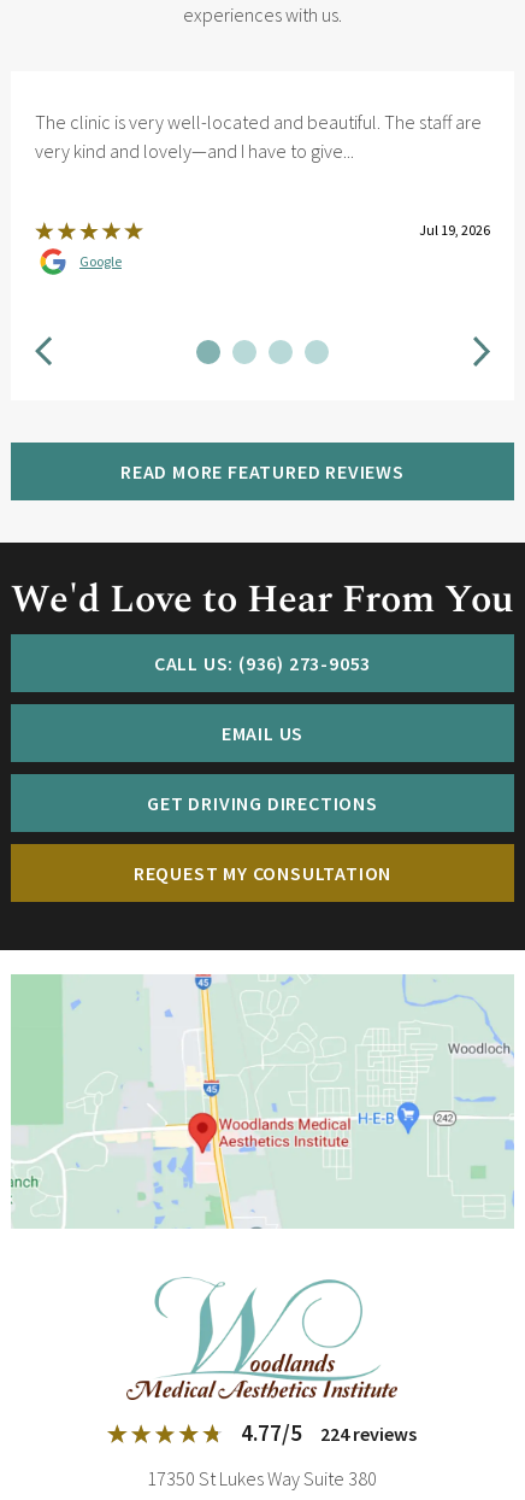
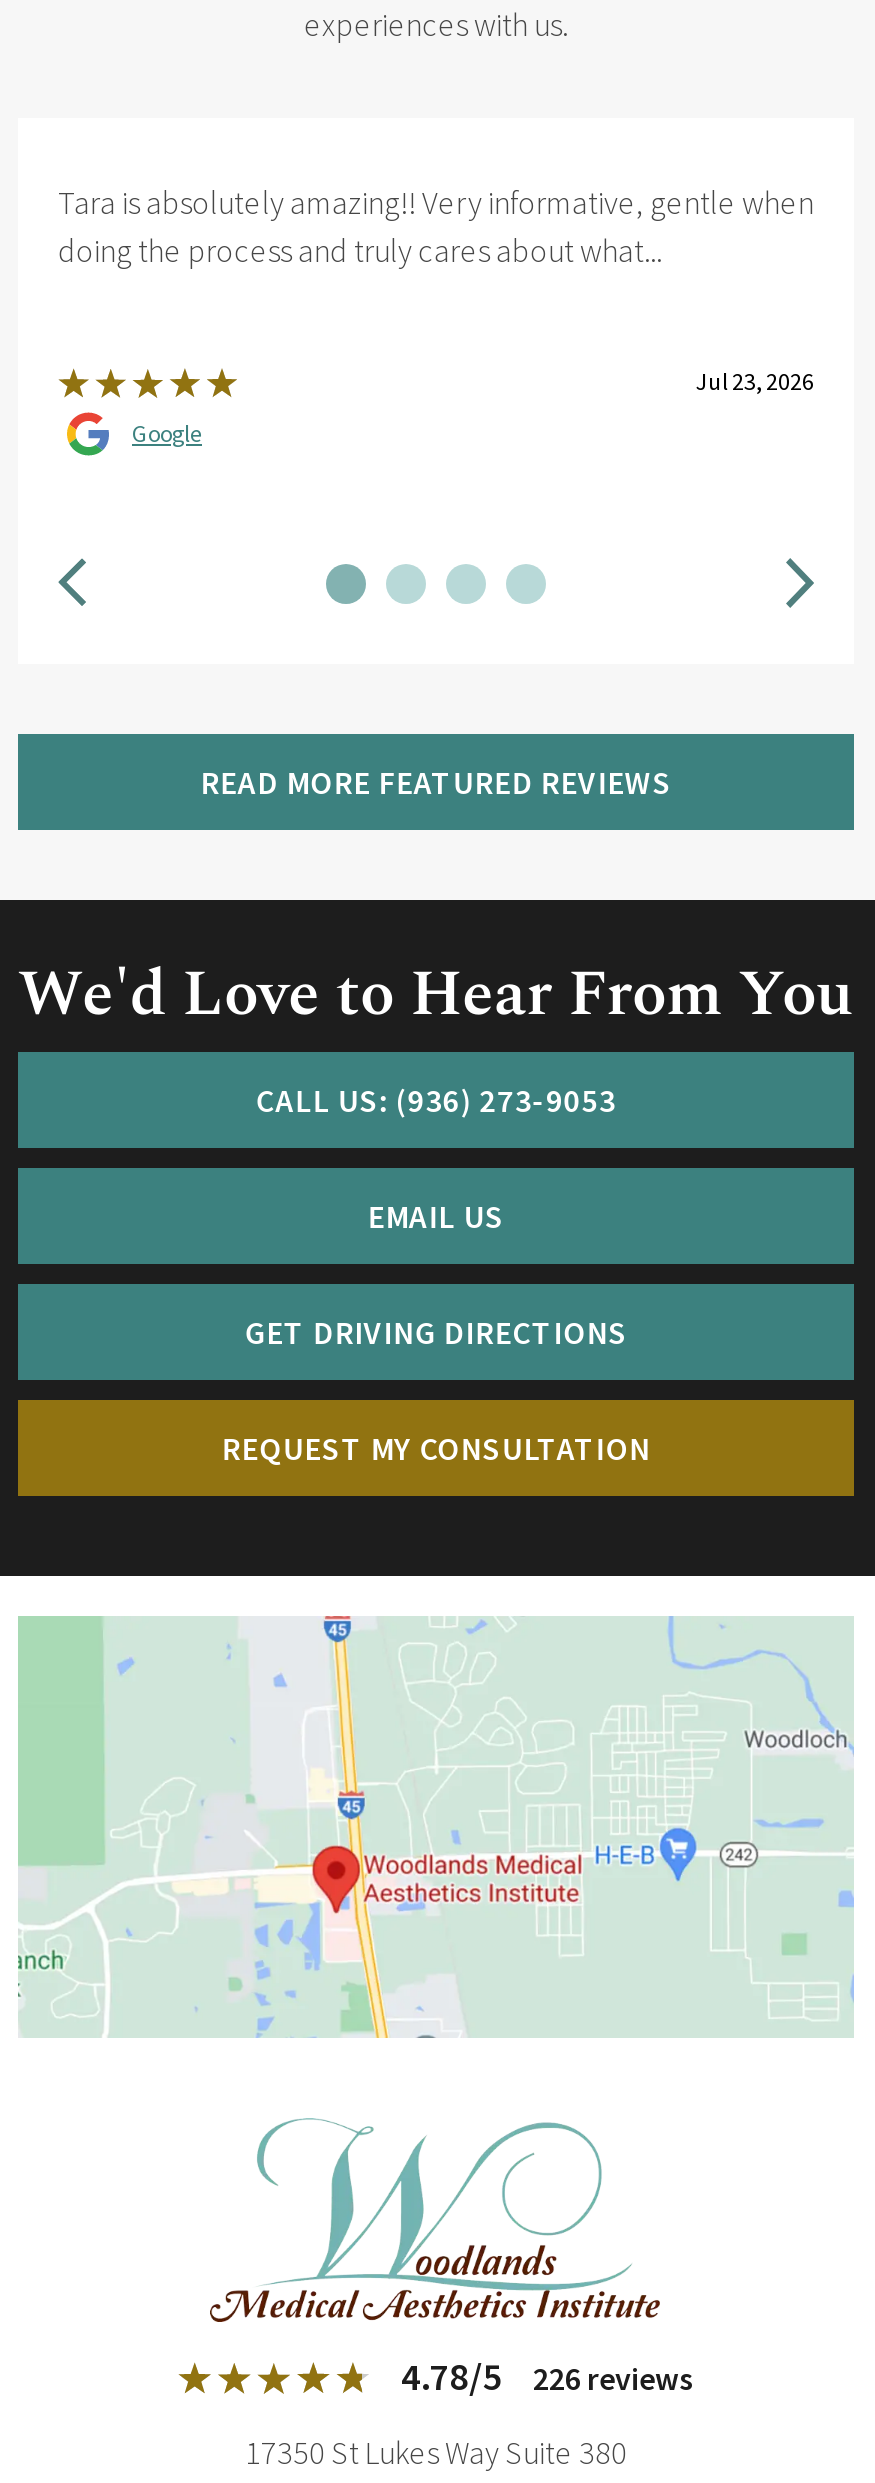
- The clinic is very well-located and beautiful. The staff are
- very kind and lovely—and I have to give...
+ Tara is absolutely amazing!! Very informative, gentle when
+ doing the process and truly cares about what...

- Jul 19, 2026
+ Jul 23, 2026

- 4.77/5
+ 4.78/5

- 224 reviews
+ 226 reviews
